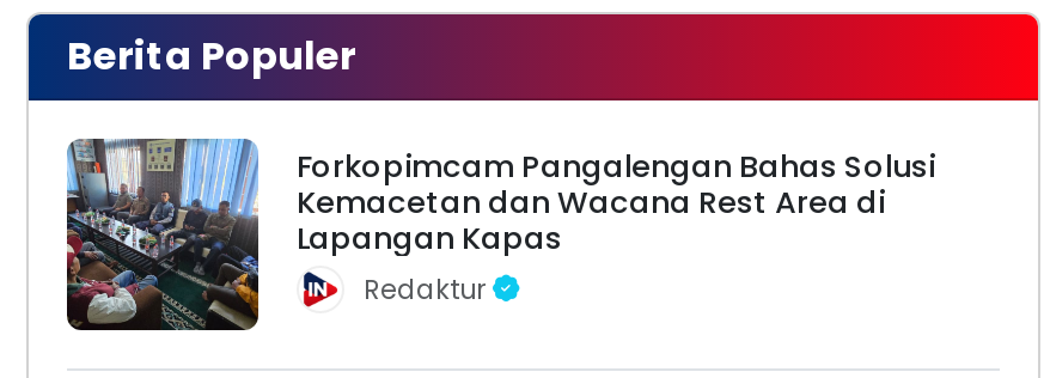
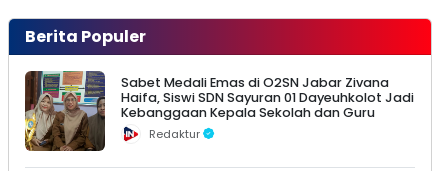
- [image]
- Forkopimcam Pangalengan Bahas Solusi
- Kemacetan dan Wacana Rest Area di
- Lapangan Kapas
+ [image]
+ Sabet Medali Emas di O2SN Jabar Zivana
+ Haifa, Siswi SDN Sayuran 01 Dayeuhkolot Jadi
+ Kebanggaan Kepala Sekolah dan Guru
